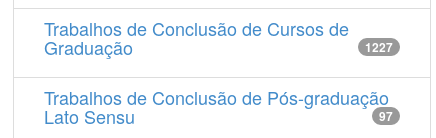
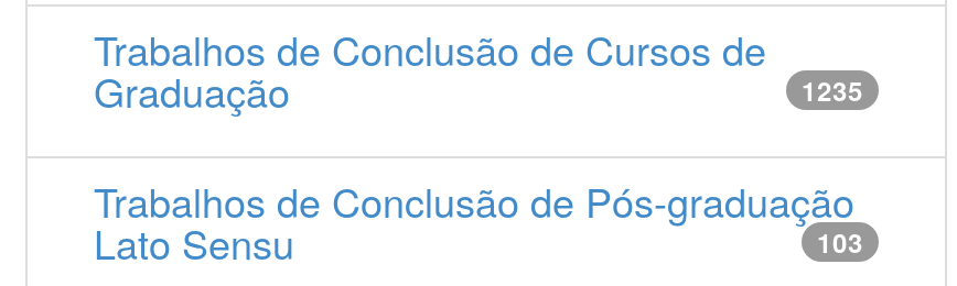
- 1227
+ 1235

- 97
+ 103
